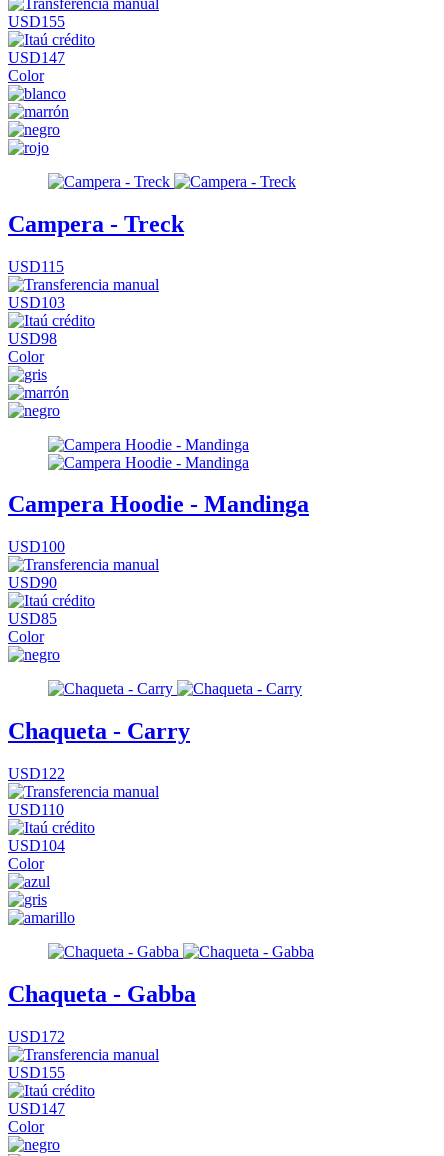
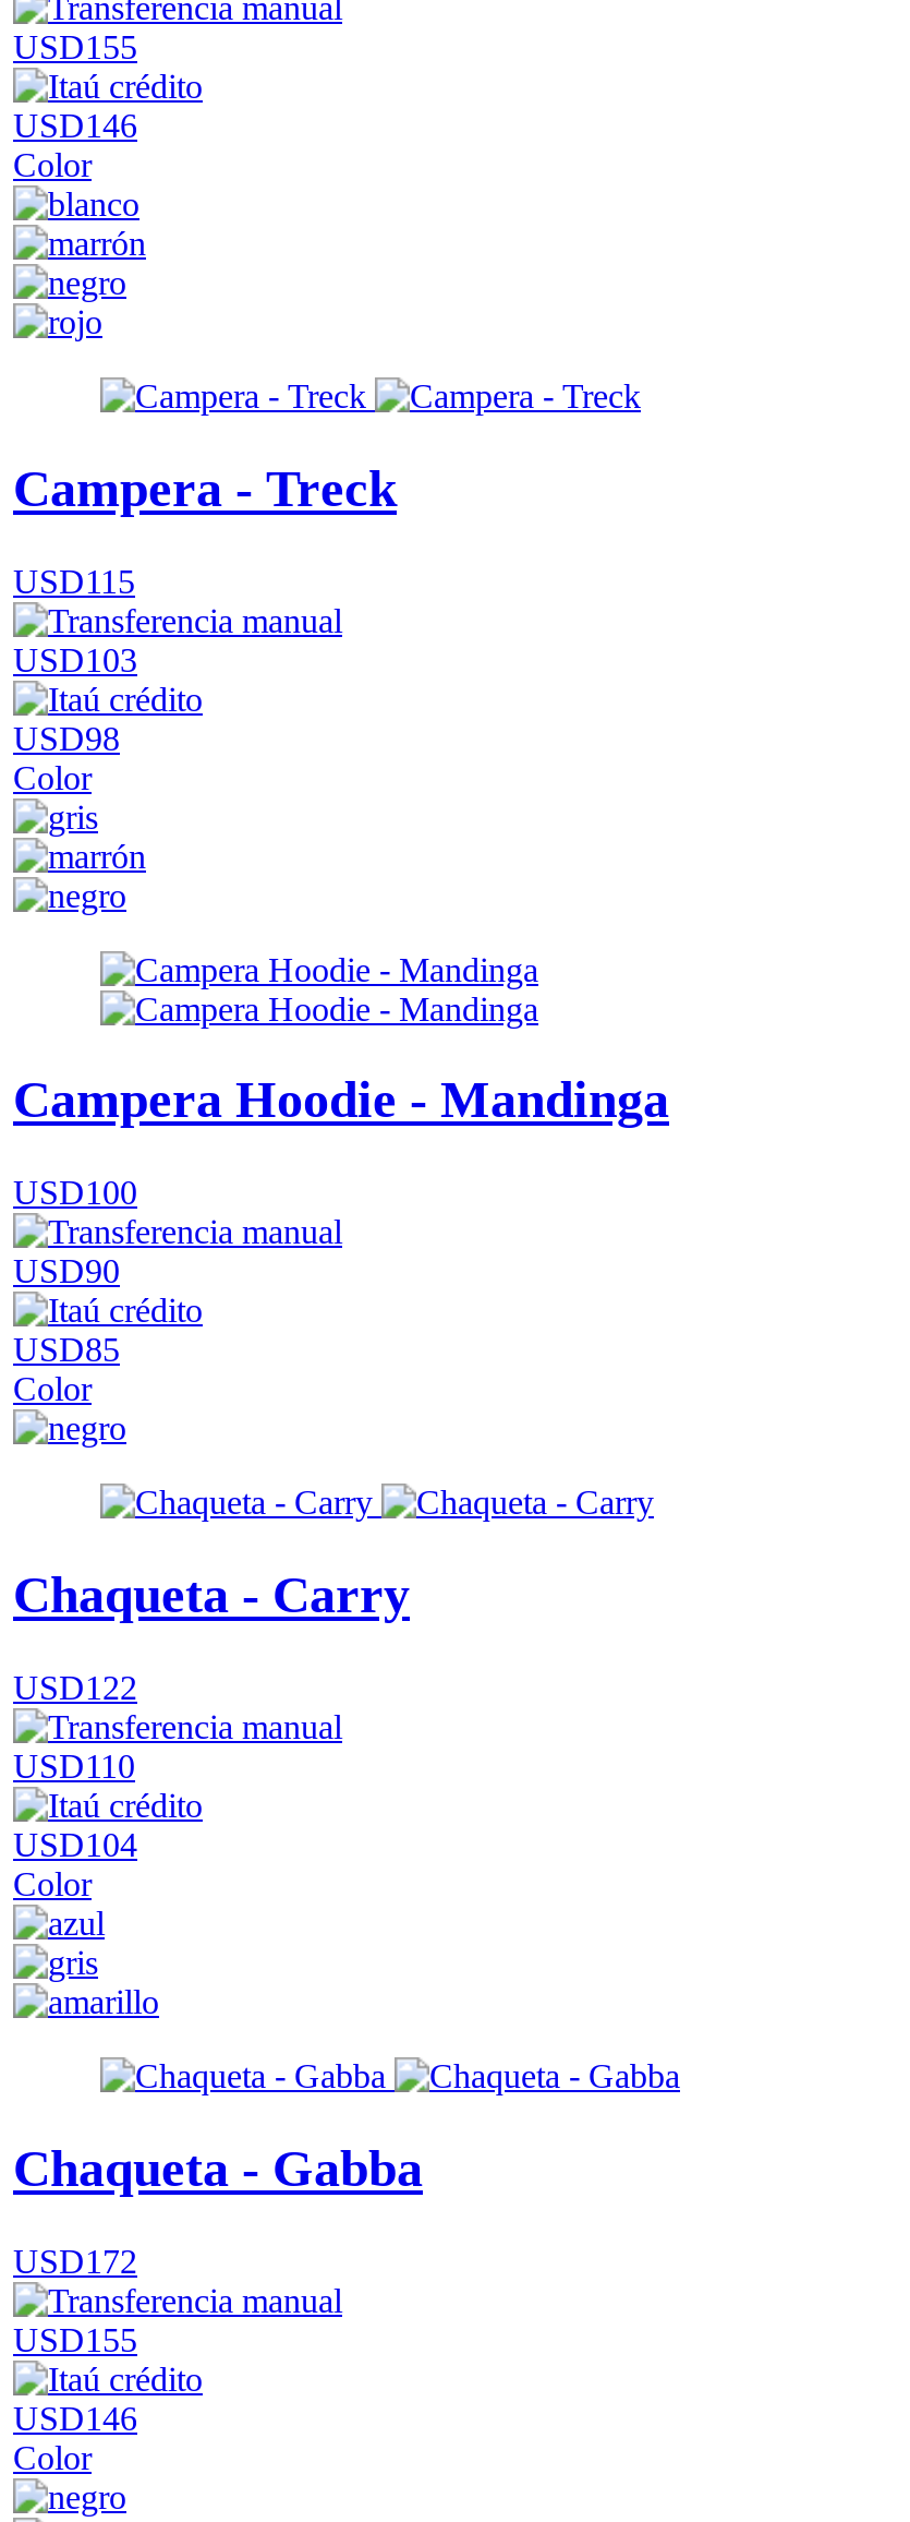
- USD147
+ USD146

- USD147
+ USD146
